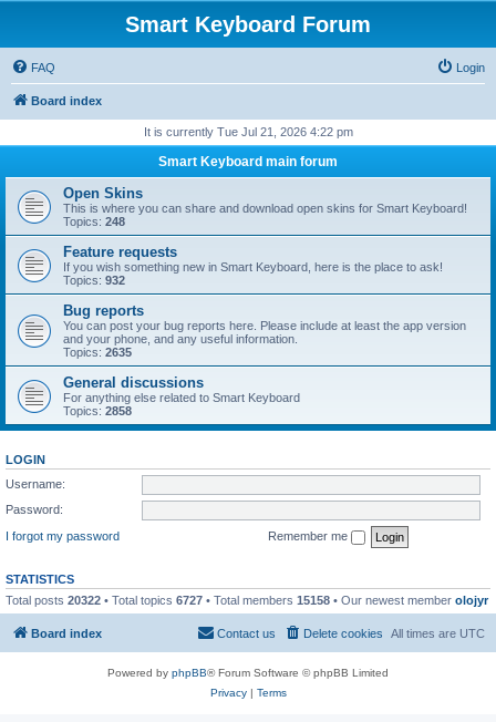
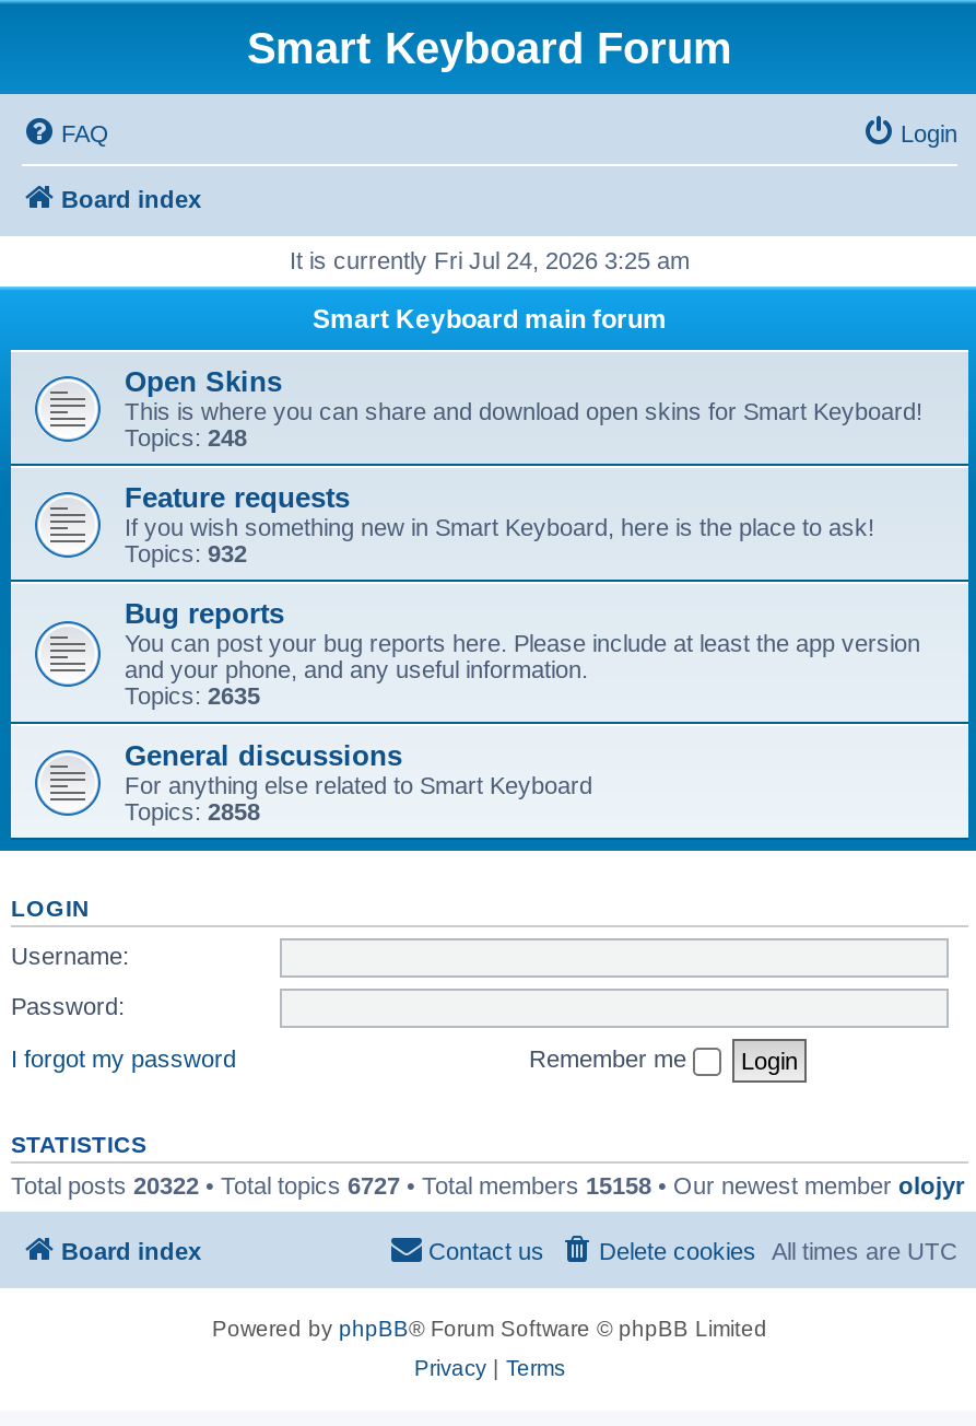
- It is currently Tue Jul 21, 2026 4:22 pm
+ It is currently Fri Jul 24, 2026 3:25 am
